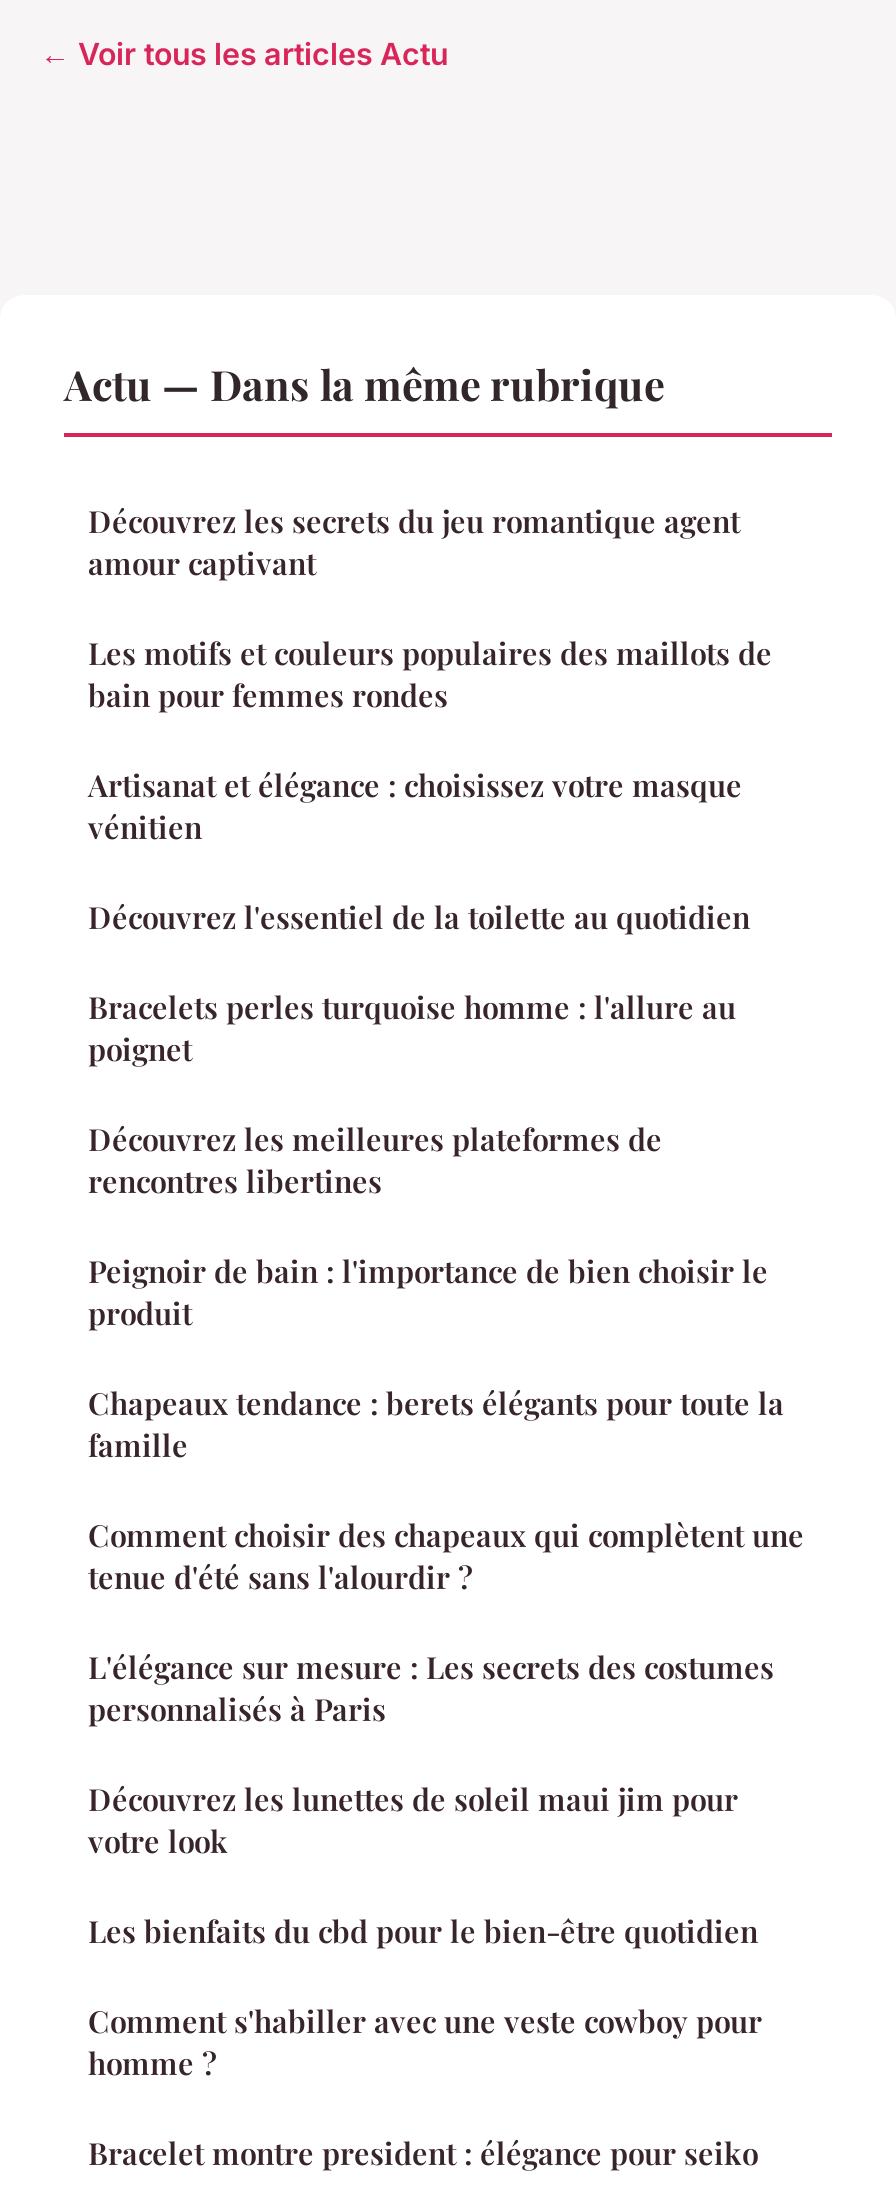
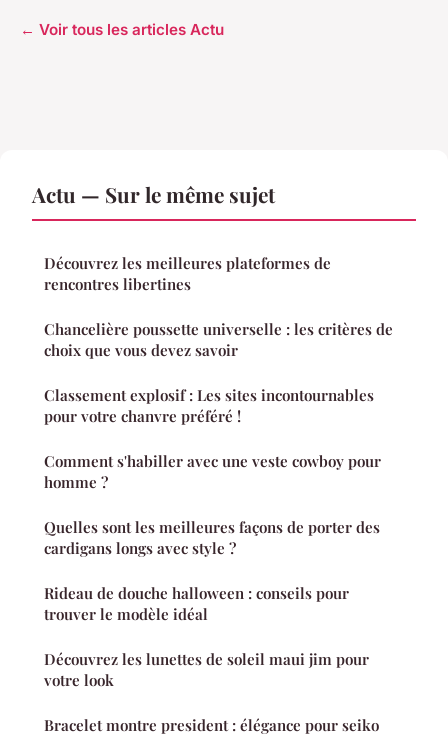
- Actu — Dans la même rubrique
- Découvrez les secrets du jeu romantique agent
- amour captivant
- Les motifs et couleurs populaires des maillots de
- bain pour femmes rondes
- Artisanat et élégance : choisissez votre masque
- vénitien
- Découvrez l'essentiel de la toilette au quotidien
- Bracelets perles turquoise homme : l'allure au
- poignet
+ Actu — Sur le même sujet

- Peignoir de bain : l'importance de bien choisir le
- produit
- Chapeaux tendance : berets élégants pour toute la
- famille
- Comment choisir des chapeaux qui complètent une
- tenue d'été sans l'alourdir ?
- L'élégance sur mesure : Les secrets des costumes
- personnalisés à Paris
- Les bienfaits du cbd pour le bien-être quotidien
+ Chancelière poussette universelle : les critères de
+ choix que vous devez savoir
+ Classement explosif : Les sites incontournables
+ pour votre chanvre préféré !

moved down: Découvrez les lunettes de soleil maui jim pour | votre look

moved up: Comment s'habiller avec une veste cowboy pour | homme ?

+ Quelles sont les meilleures façons de porter des
+ cardigans longs avec style ?
+ Rideau de douche halloween : conseils pour
+ trouver le modèle idéal
